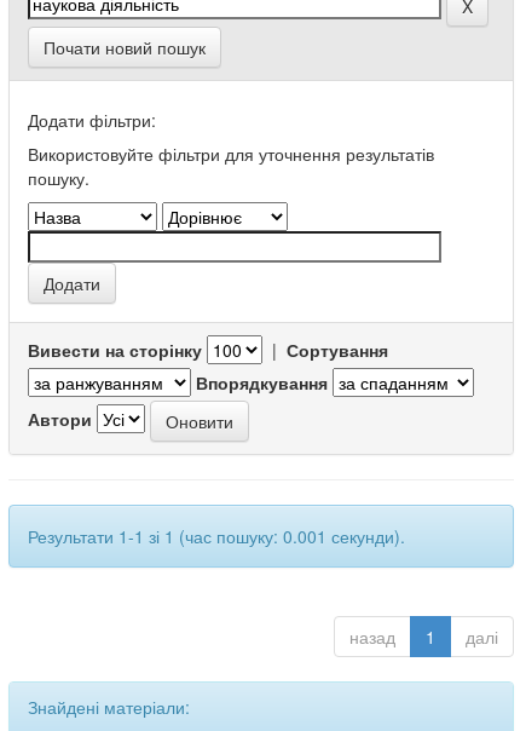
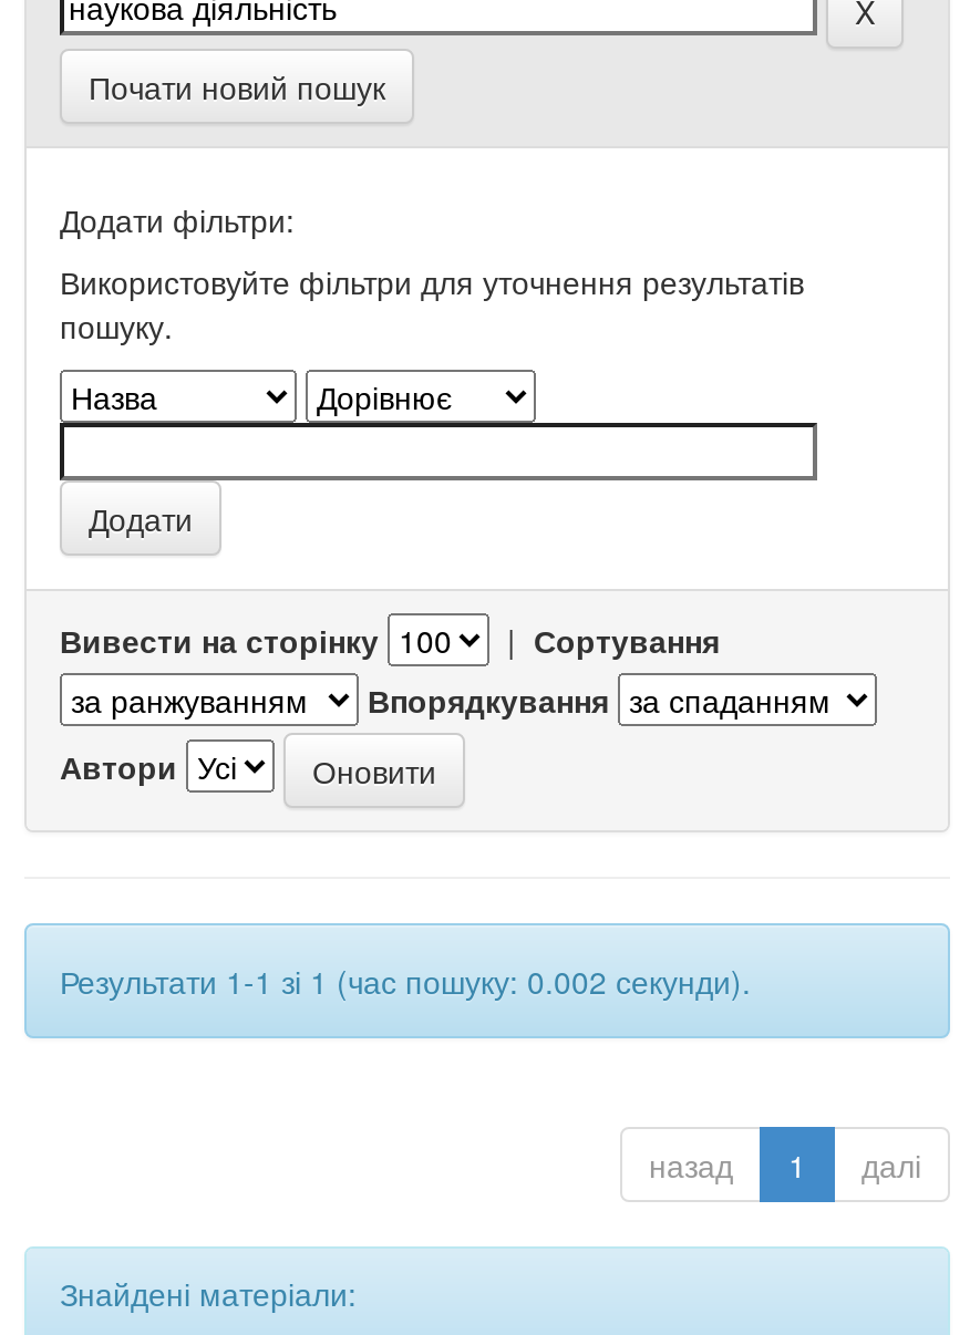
- Результати 1-1 зі 1 (час пошуку: 0.001 секунди).
+ Результати 1-1 зі 1 (час пошуку: 0.002 секунди).
